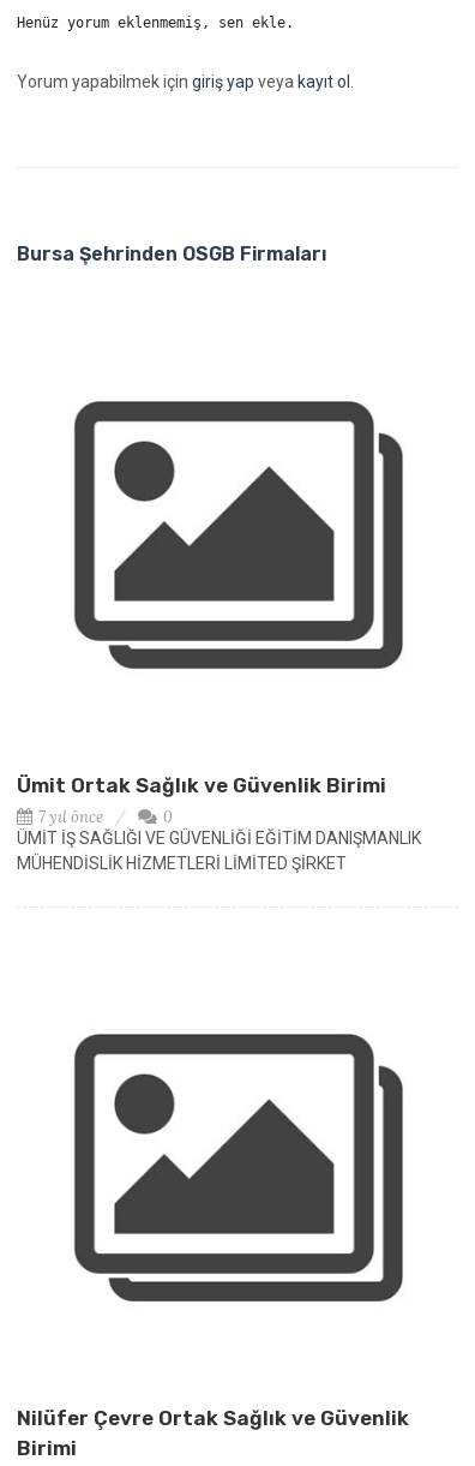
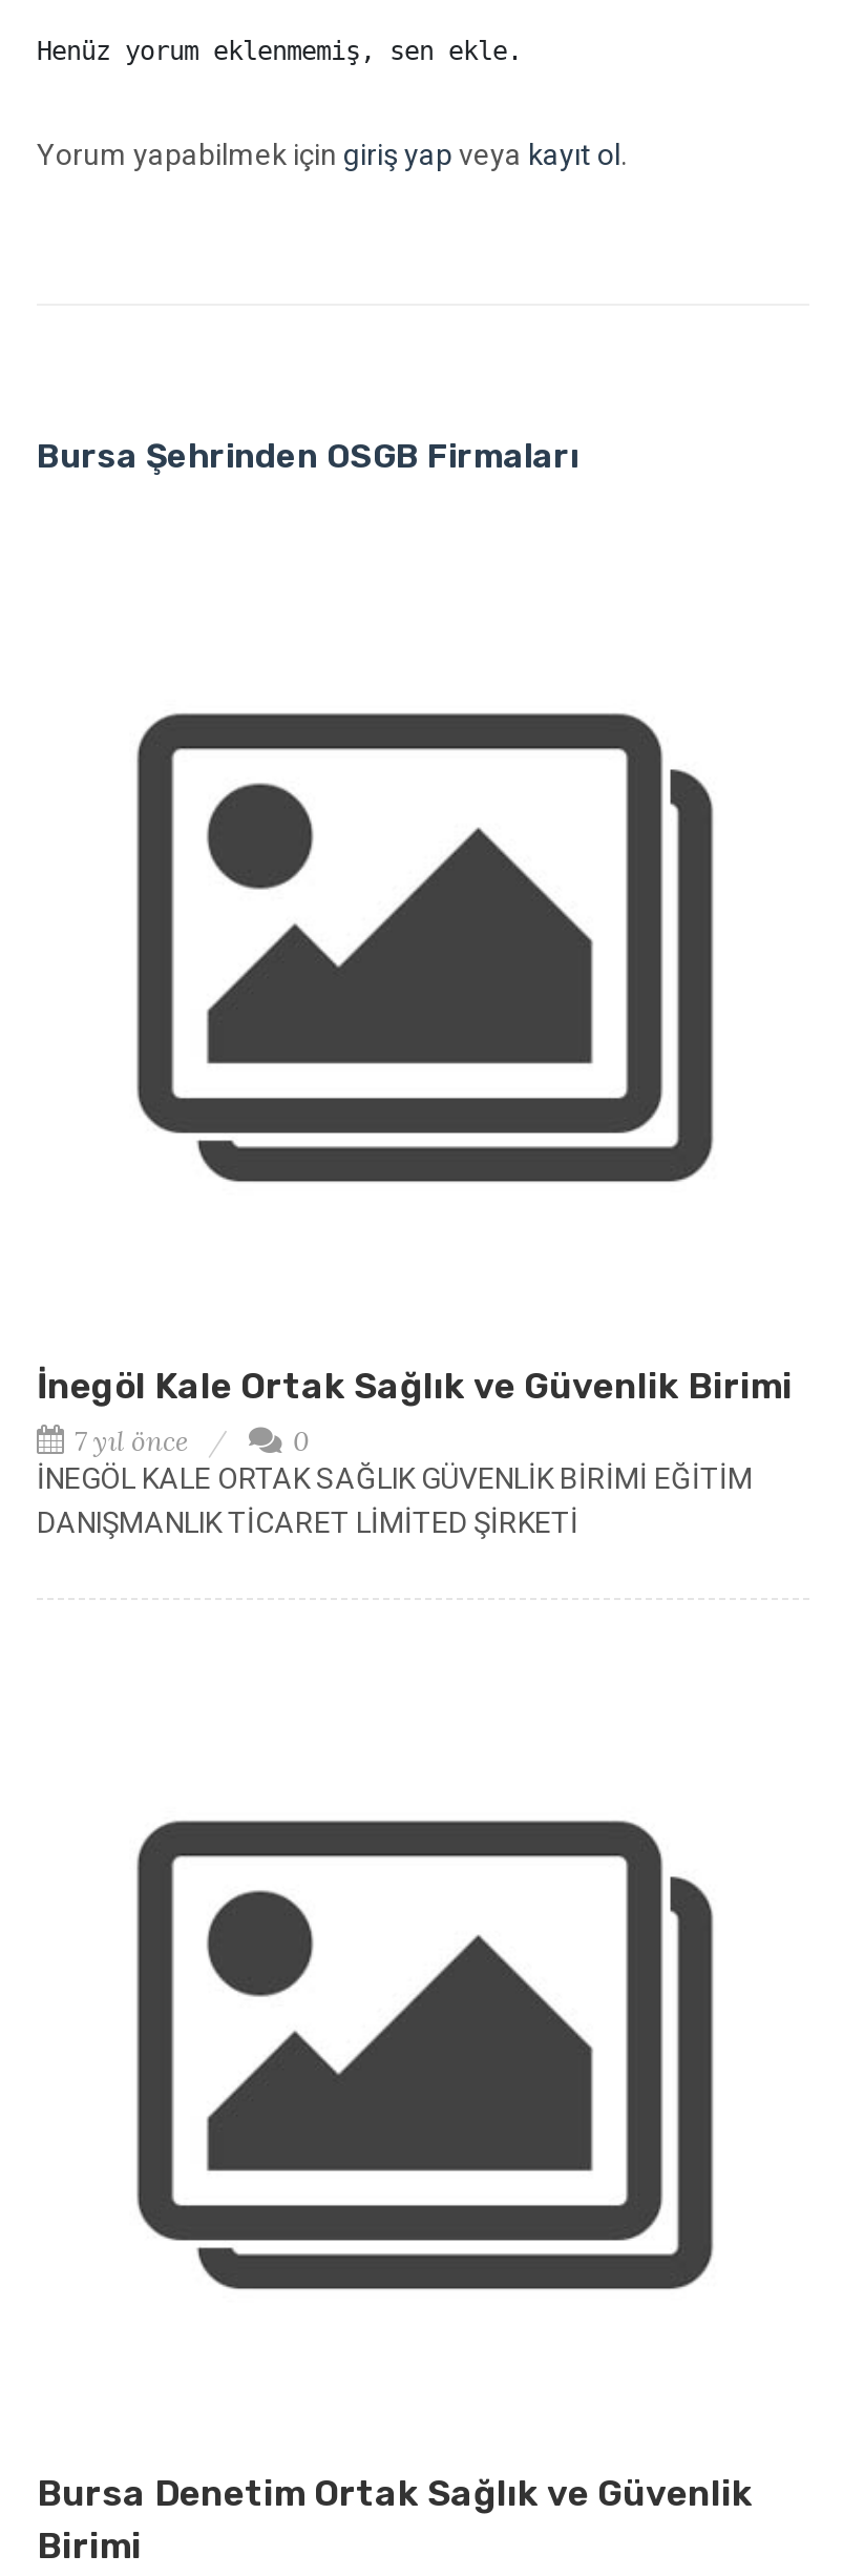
- Ümit Ortak Sağlık ve Güvenlik Birimi
+ İnegöl Kale Ortak Sağlık ve Güvenlik Birimi

- ÜMİT İŞ SAĞLIĞI VE GÜVENLİĞİ EĞİTİM DANIŞMANLIK
- MÜHENDİSLİK HİZMETLERİ LİMİTED ŞİRKET
+ İNEGÖL KALE ORTAK SAĞLIK GÜVENLİK BİRİMİ EĞİTİM
+ DANIŞMANLIK TİCARET LİMİTED ŞİRKETİ

- Nilüfer Çevre Ortak Sağlık ve Güvenlik
+ Bursa Denetim Ortak Sağlık ve Güvenlik
